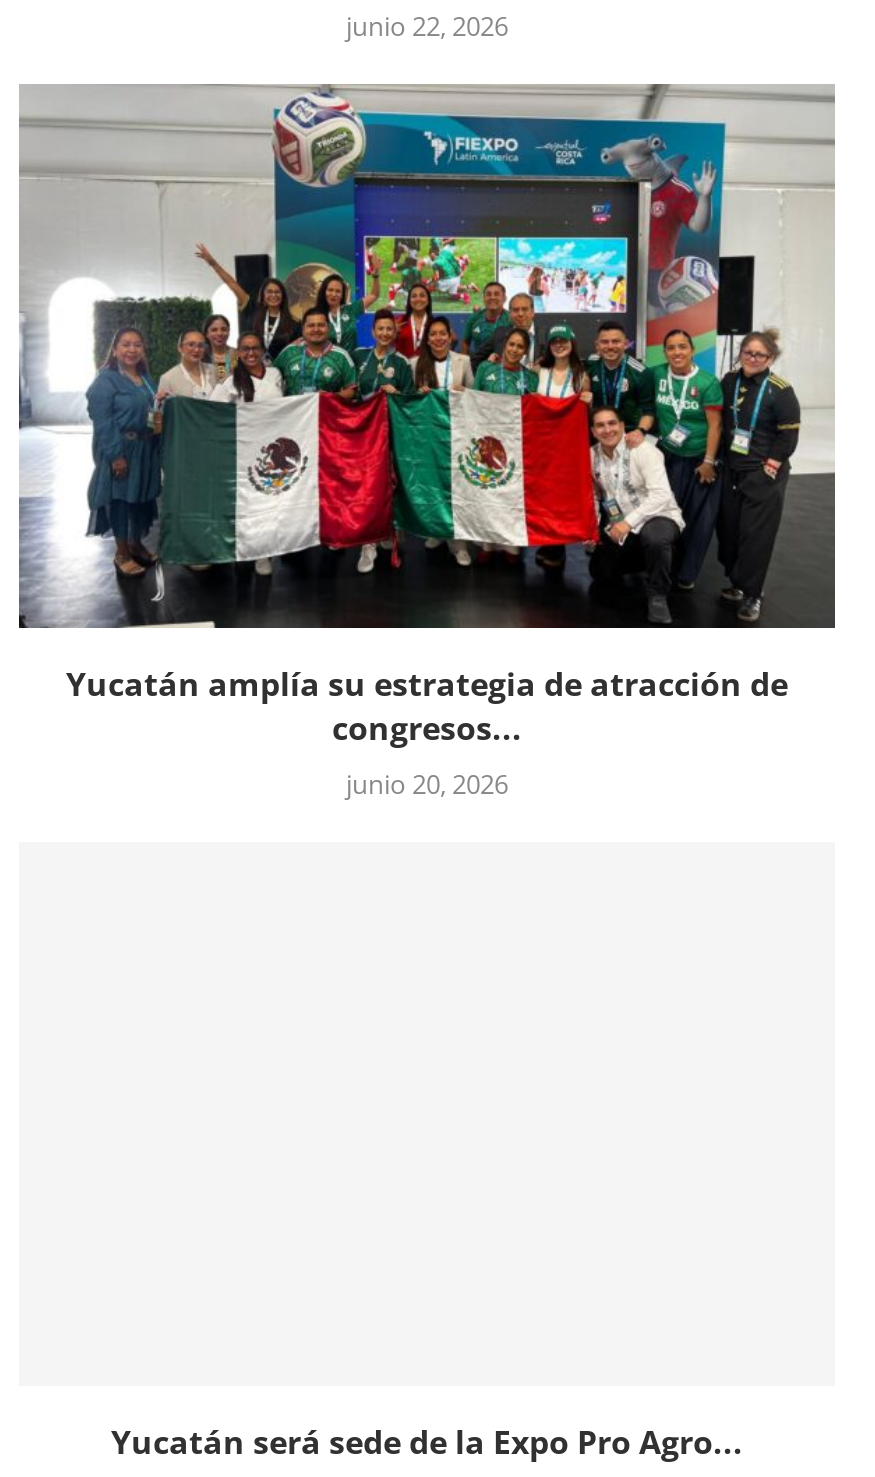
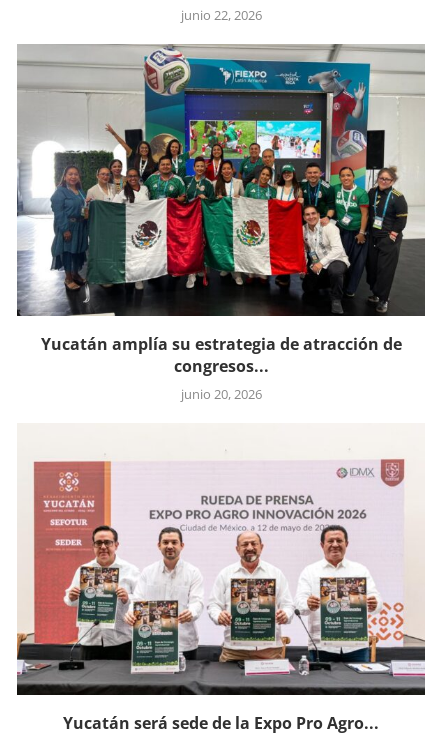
+ [image]
